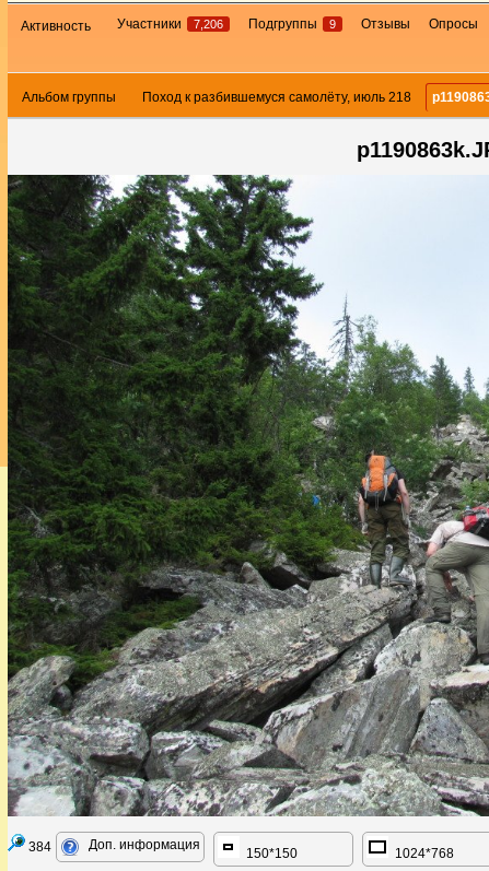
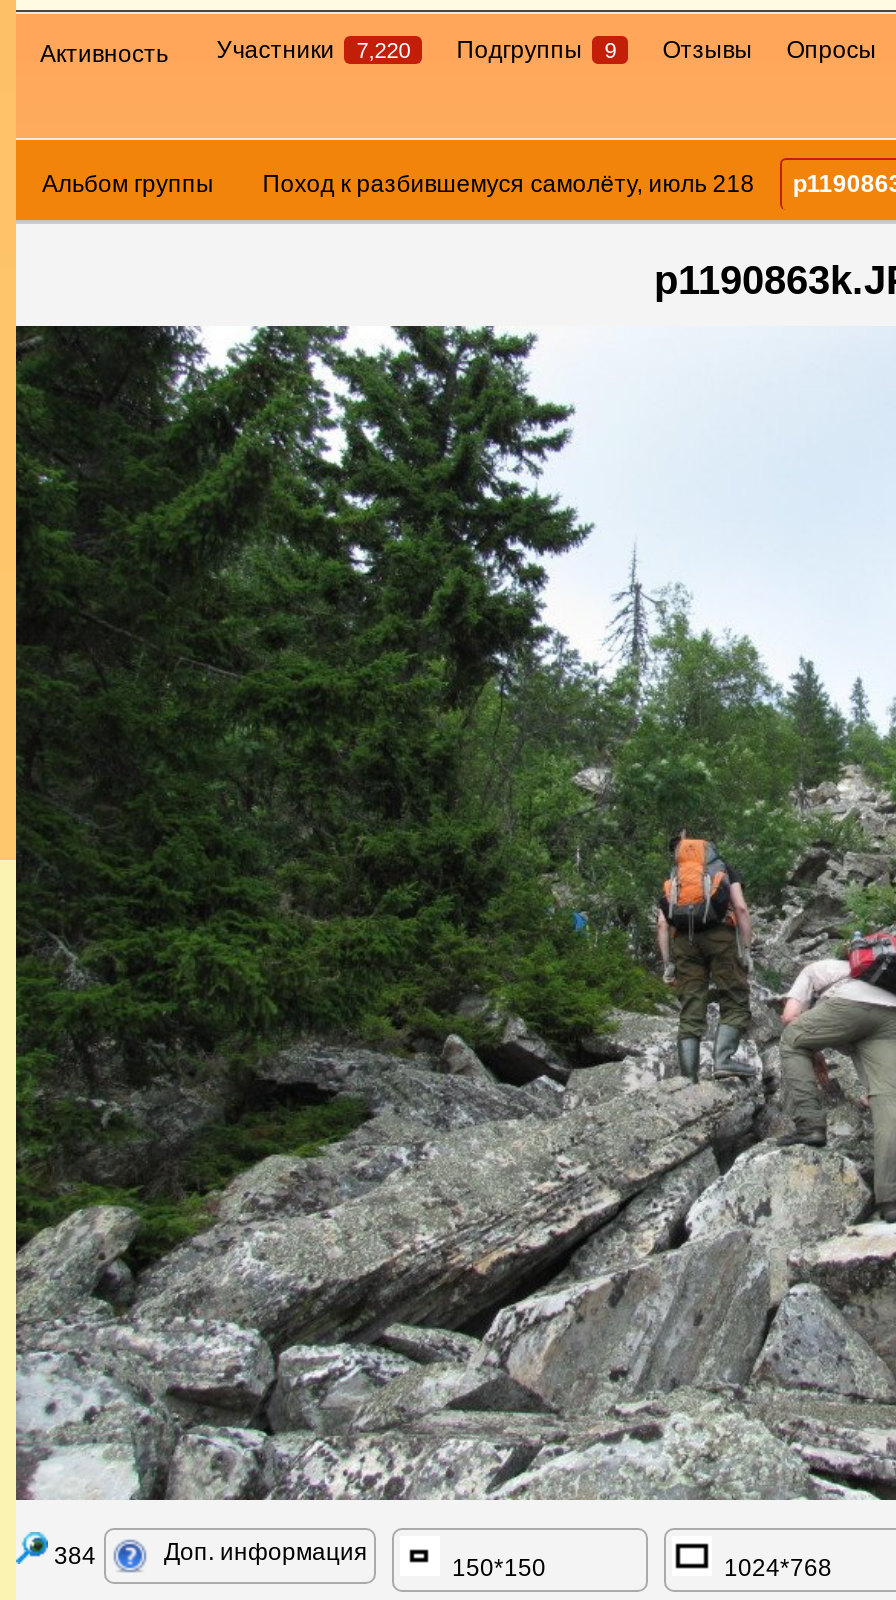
- Активность Участники 7,206 Подгруппы 9 Отзывы Опросы
+ Активность Участники 7,220 Подгруппы 9 Отзывы Опросы
